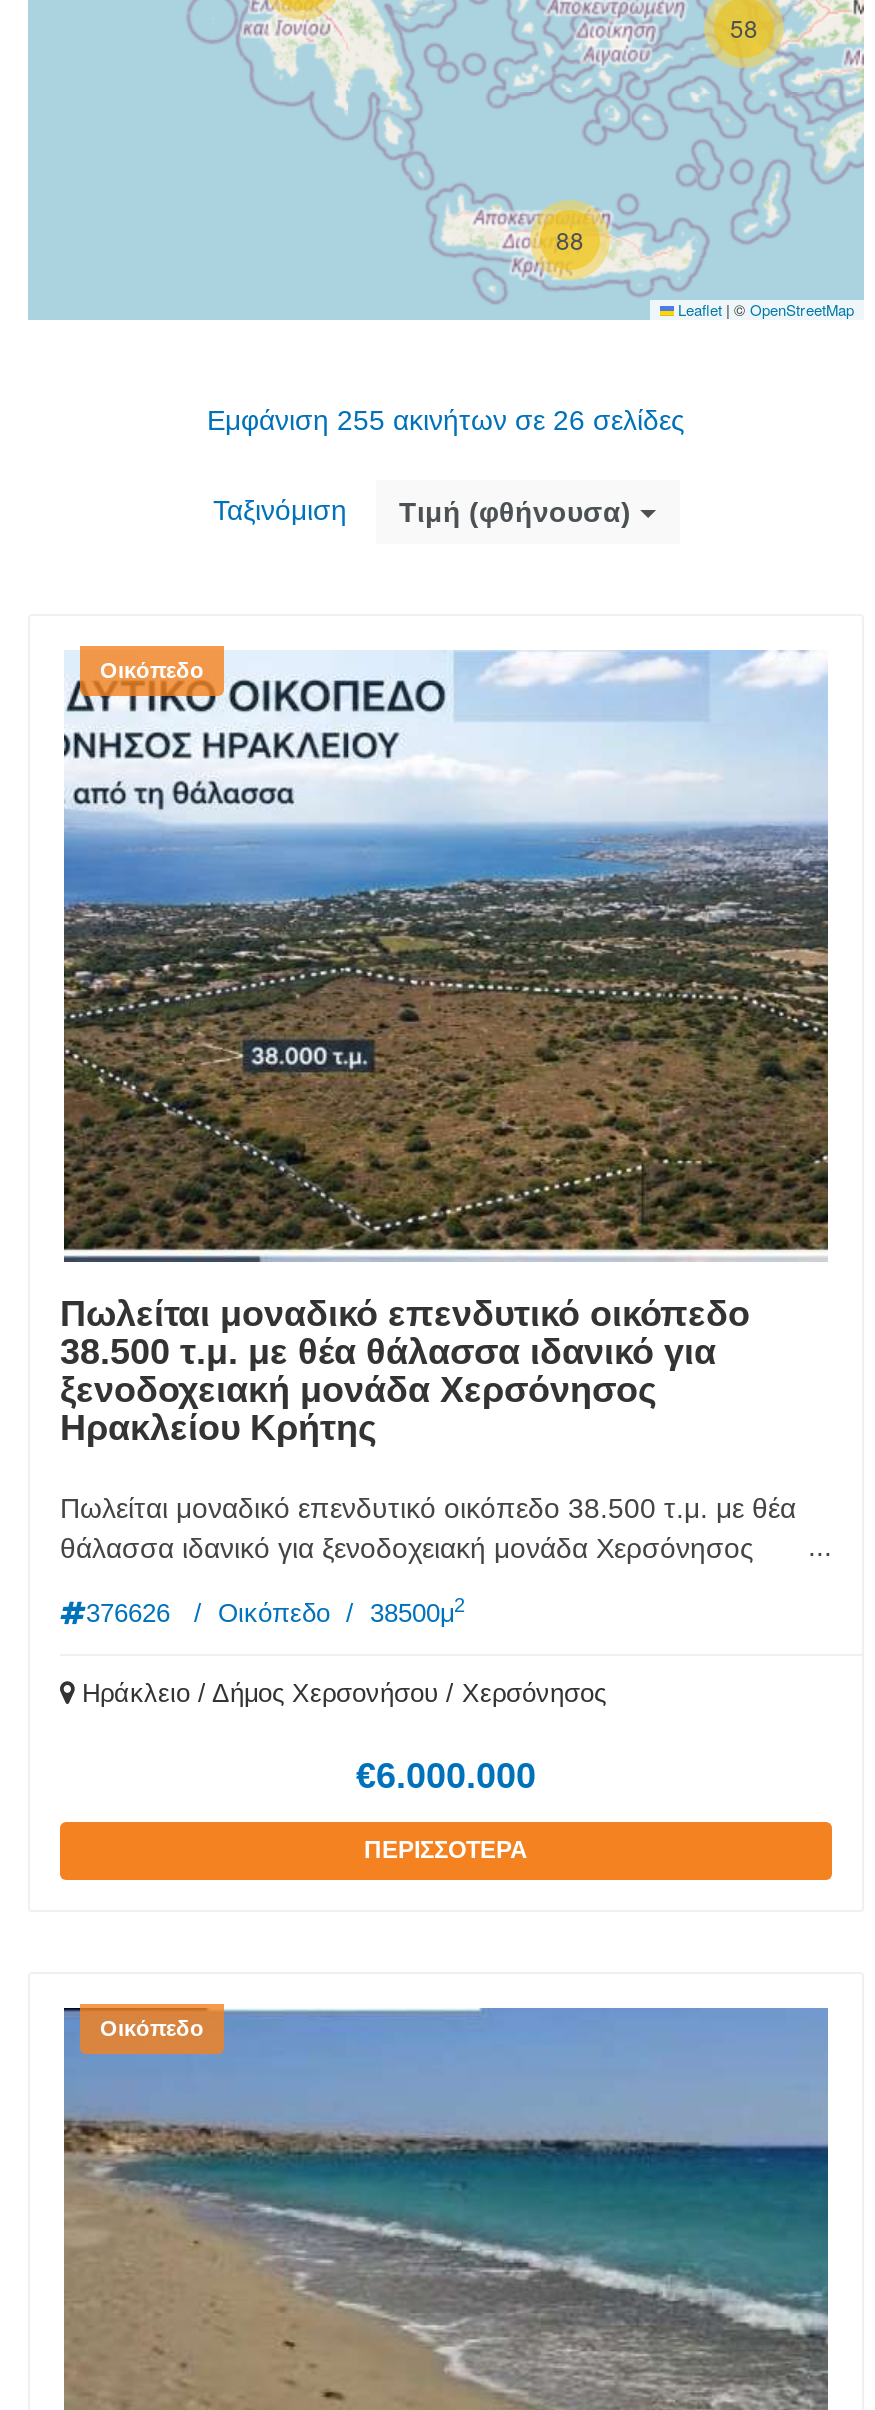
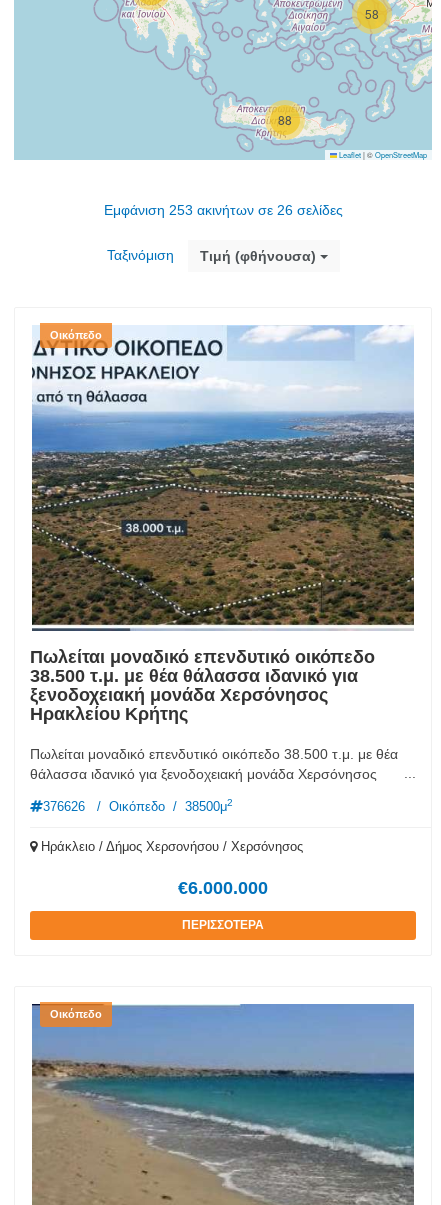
- Εμφάνιση 255 ακινήτων σε 26 σελίδες
+ Εμφάνιση 253 ακινήτων σε 26 σελίδες
